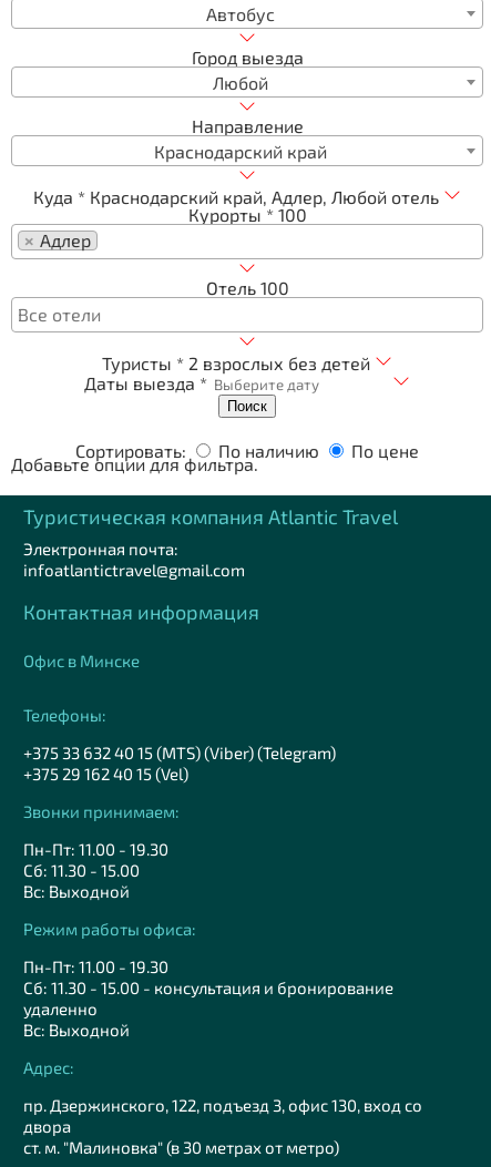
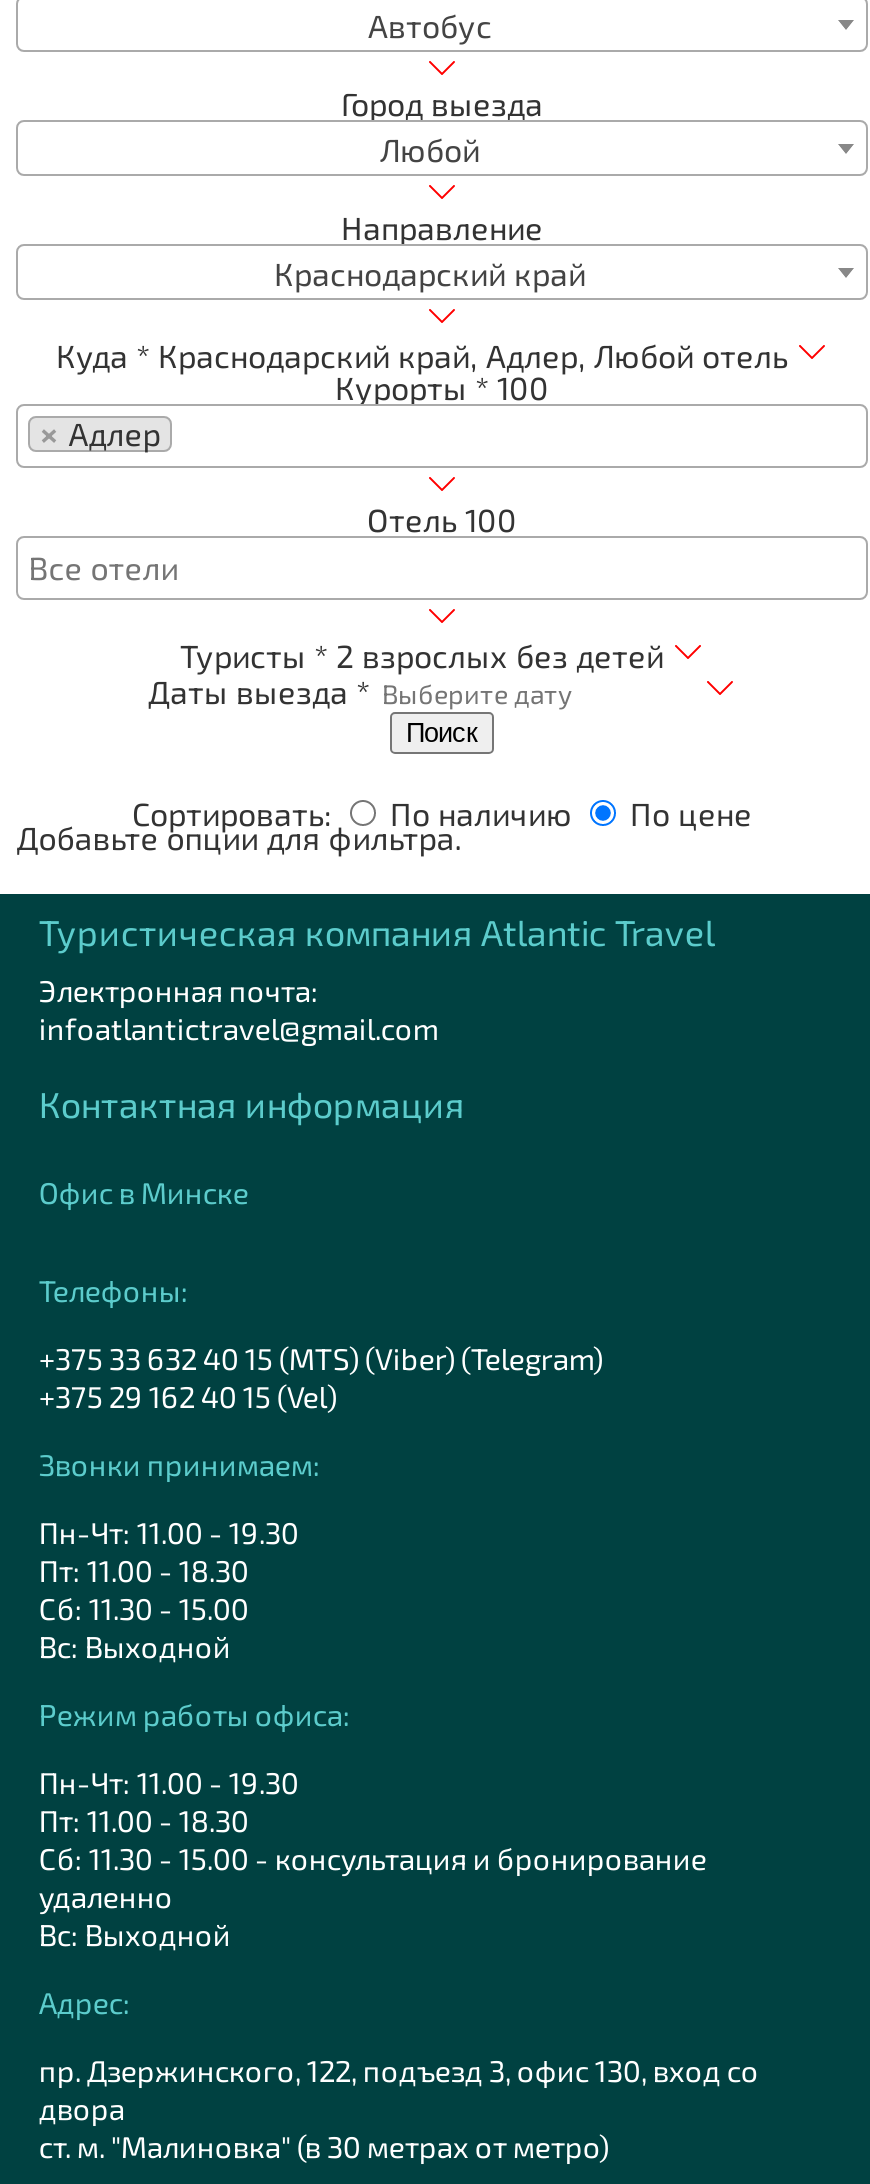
- Пн-Пт: 11.00 - 19.30
+ Пн-Чт: 11.00 - 19.30
+ Пт: 11.00 - 18.30

- Пн-Пт: 11.00 - 19.30
+ Пн-Чт: 11.00 - 19.30
+ Пт: 11.00 - 18.30
